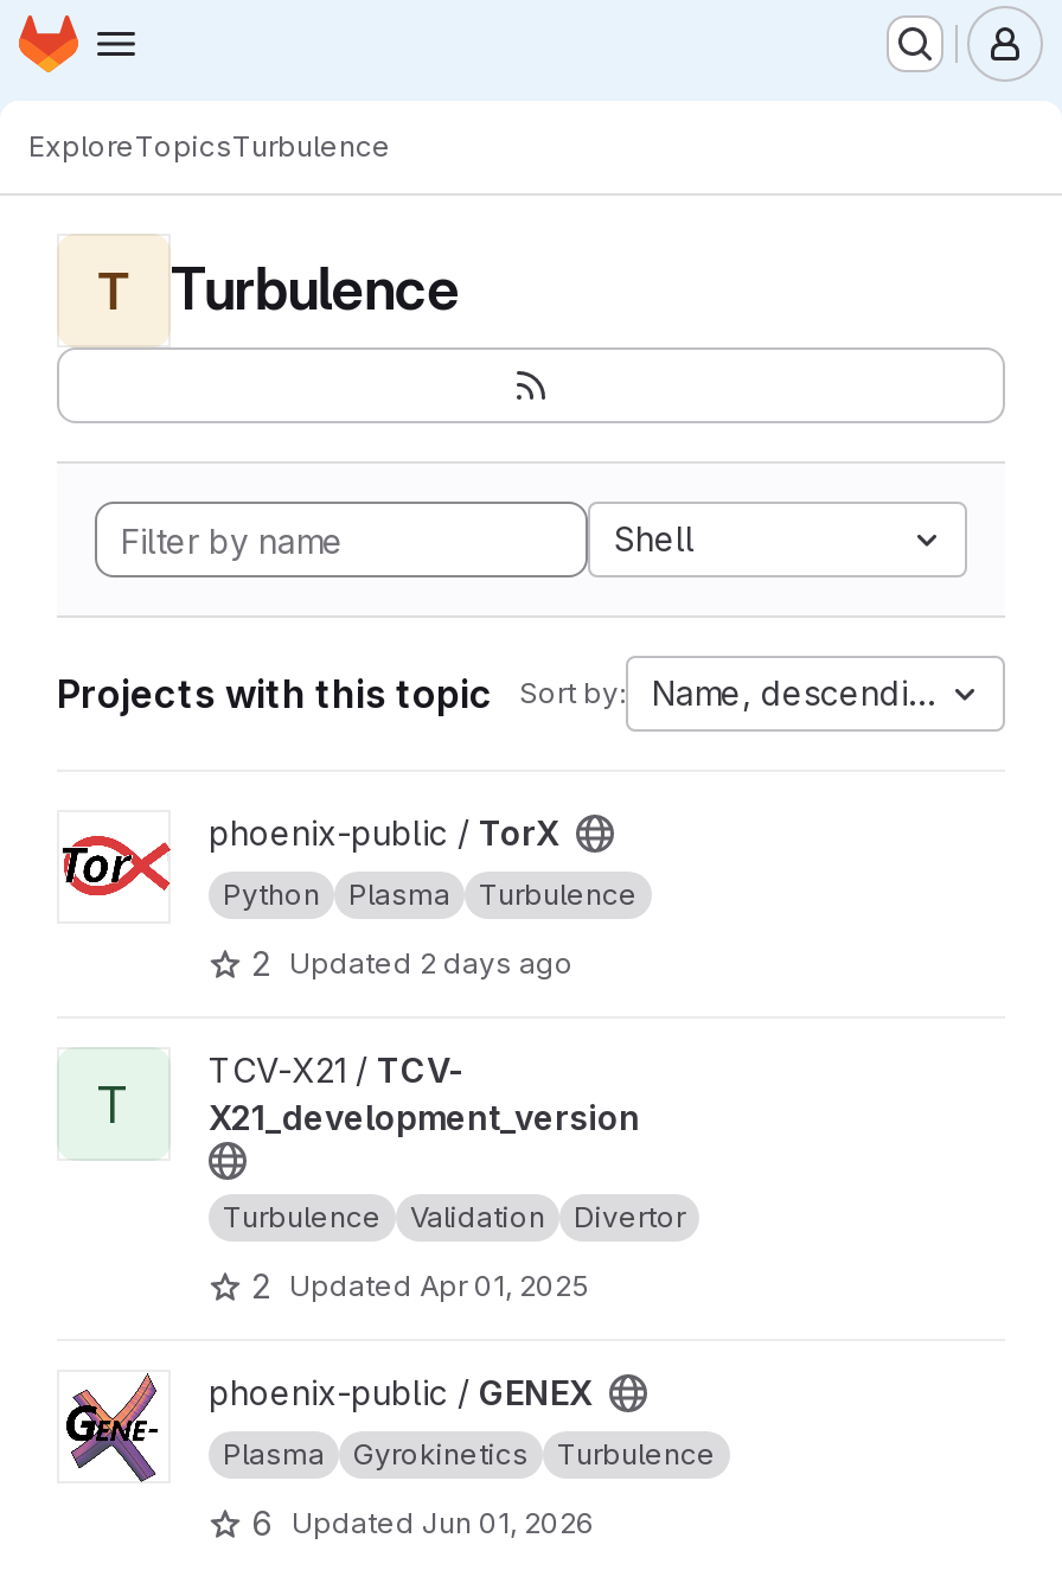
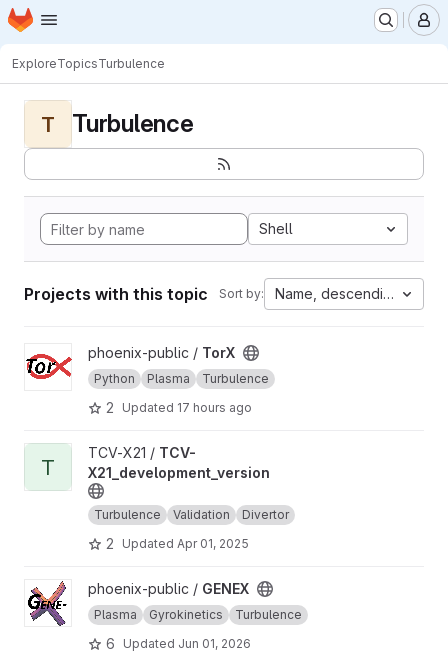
- 2 Updated 2 days ago
+ 2 Updated 17 hours ago
